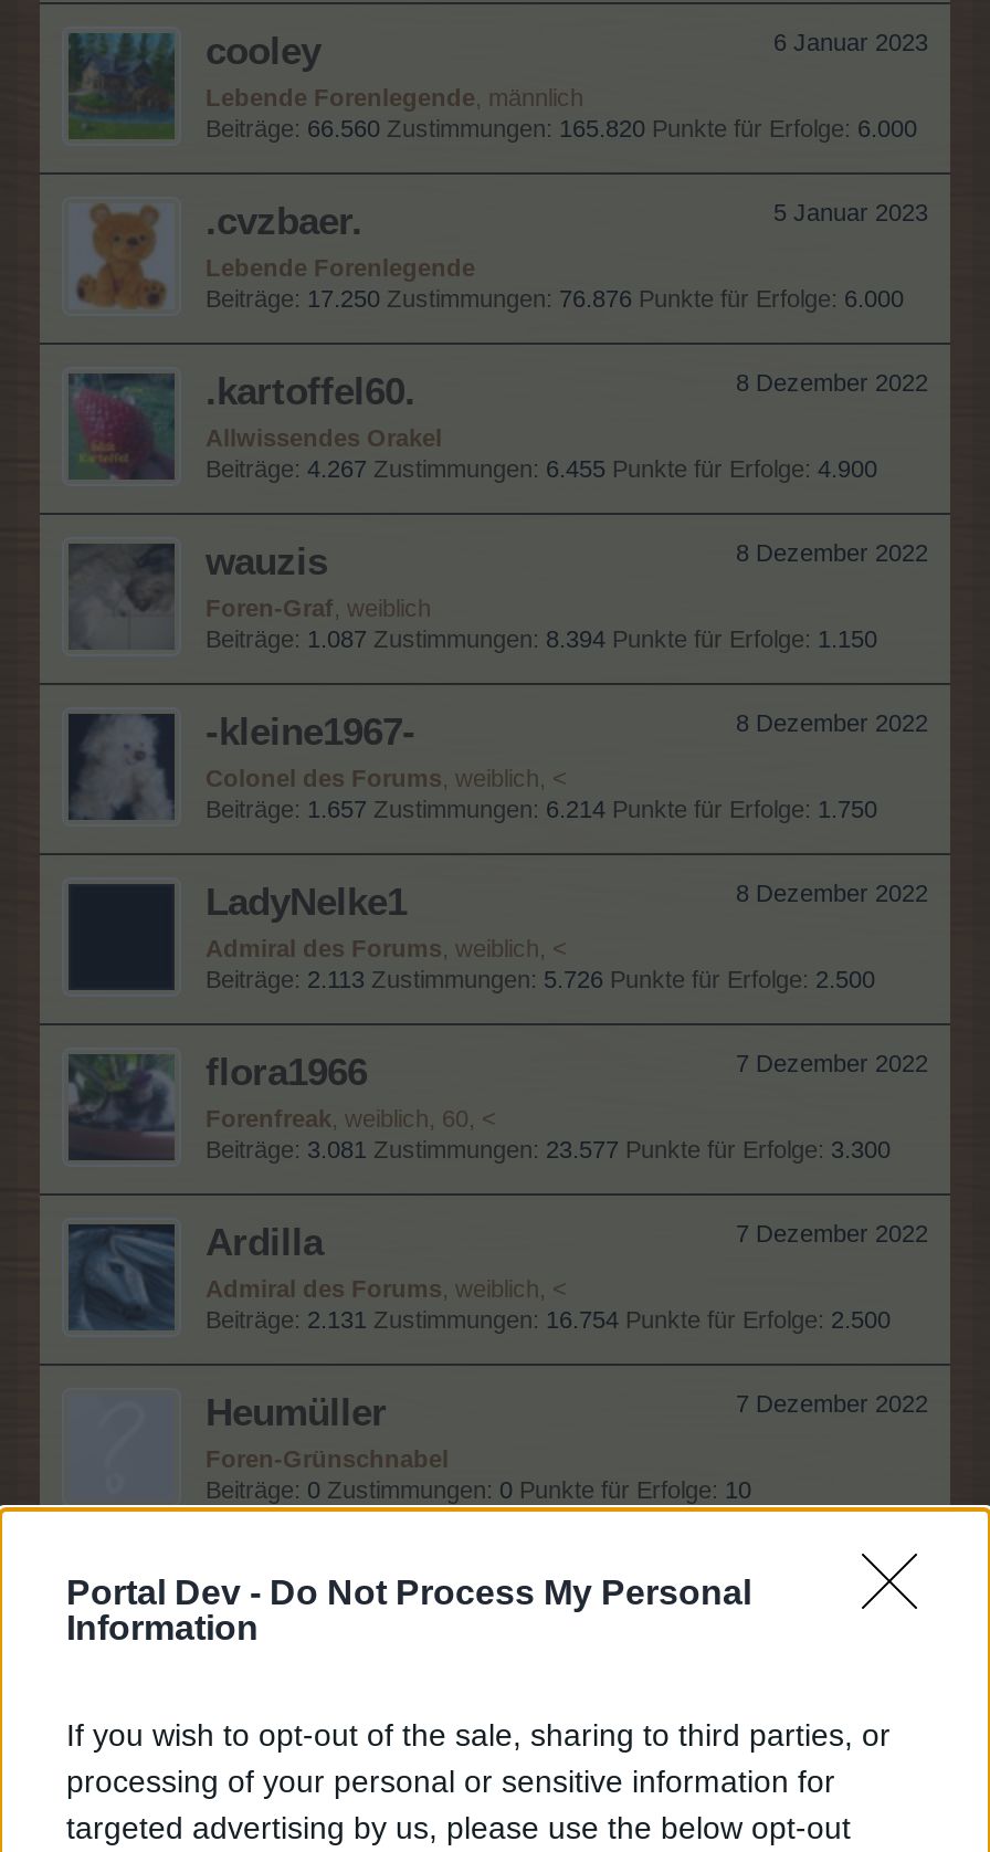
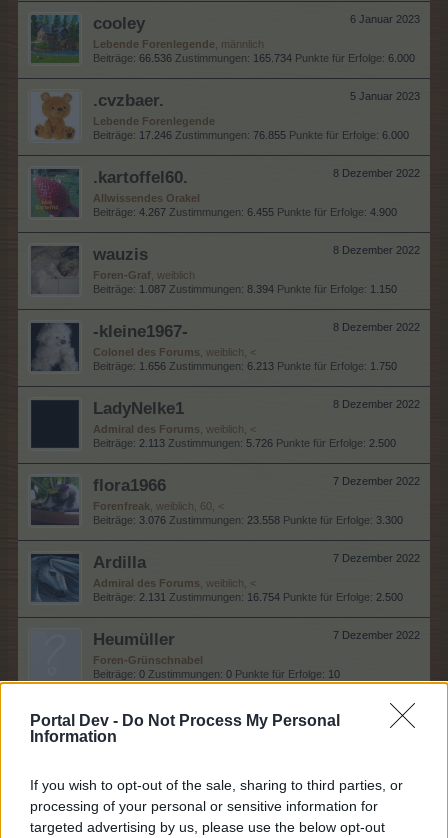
- Beiträge: 66.560 Zustimmungen: 165.820 Punkte für Erfolge: 6.000
+ Beiträge: 66.536 Zustimmungen: 165.734 Punkte für Erfolge: 6.000

- Beiträge: 17.250 Zustimmungen: 76.876 Punkte für Erfolge: 6.000
+ Beiträge: 17.246 Zustimmungen: 76.855 Punkte für Erfolge: 6.000

- Beiträge: 1.657 Zustimmungen: 6.214 Punkte für Erfolge: 1.750
+ Beiträge: 1.656 Zustimmungen: 6.213 Punkte für Erfolge: 1.750

- Beiträge: 3.081 Zustimmungen: 23.577 Punkte für Erfolge: 3.300
+ Beiträge: 3.076 Zustimmungen: 23.558 Punkte für Erfolge: 3.300
